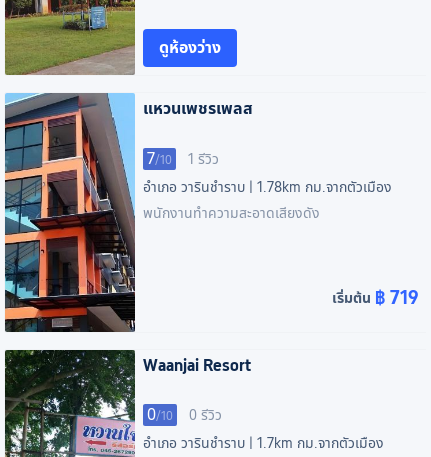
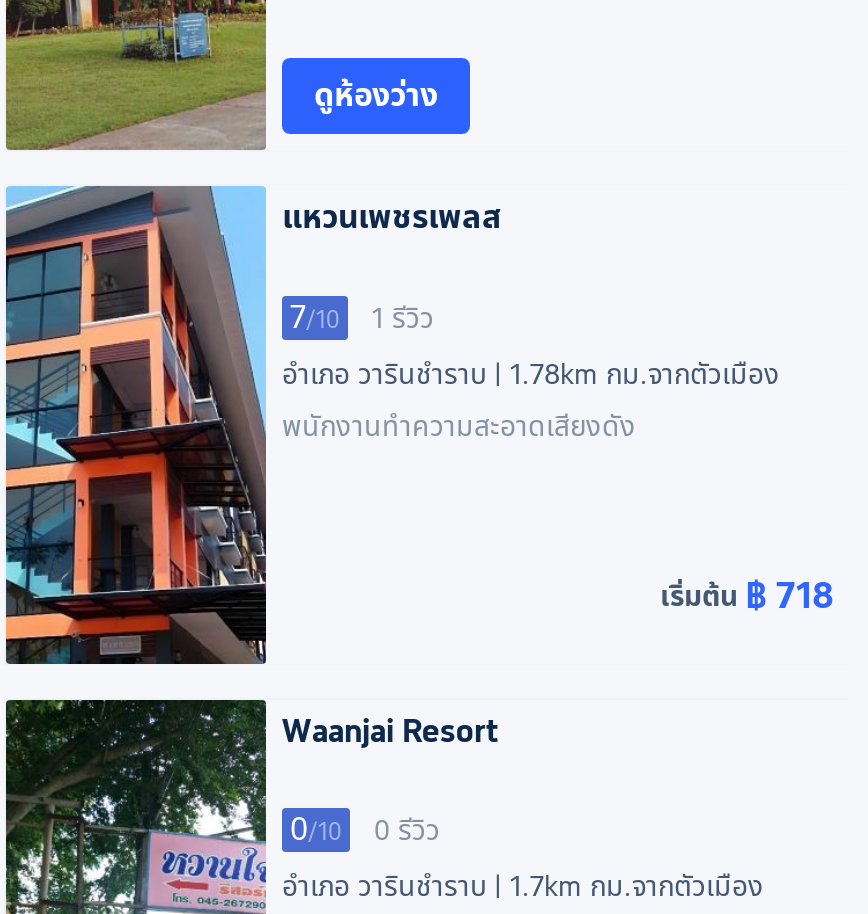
- เริ่มต้น ฿ 719
+ เริ่มต้น ฿ 718
